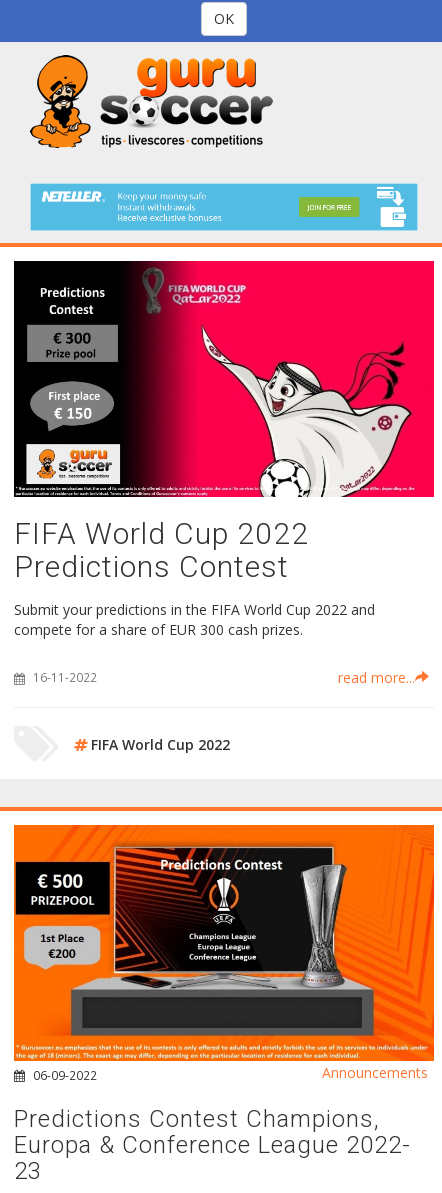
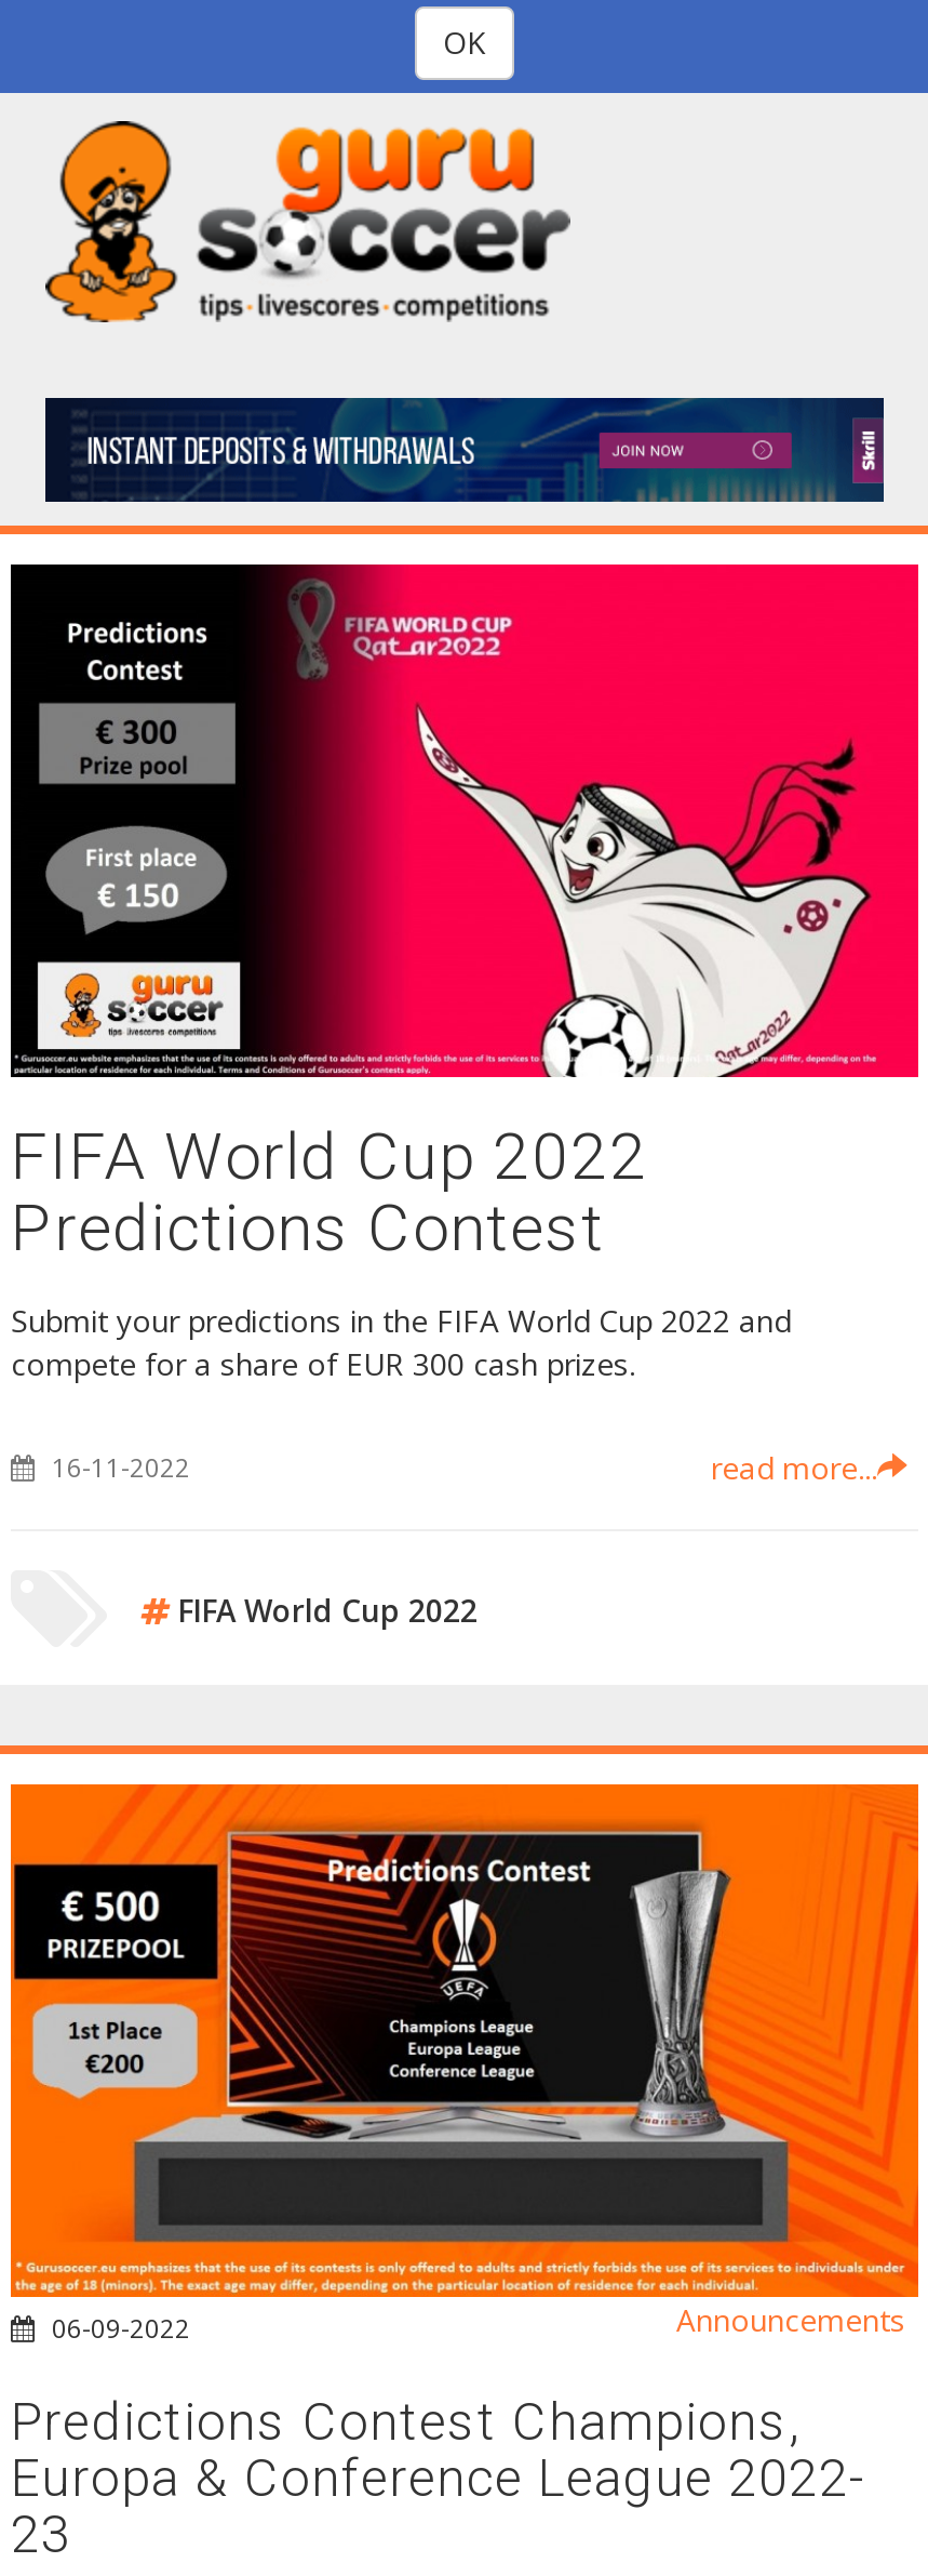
- [image]
+ [image]
